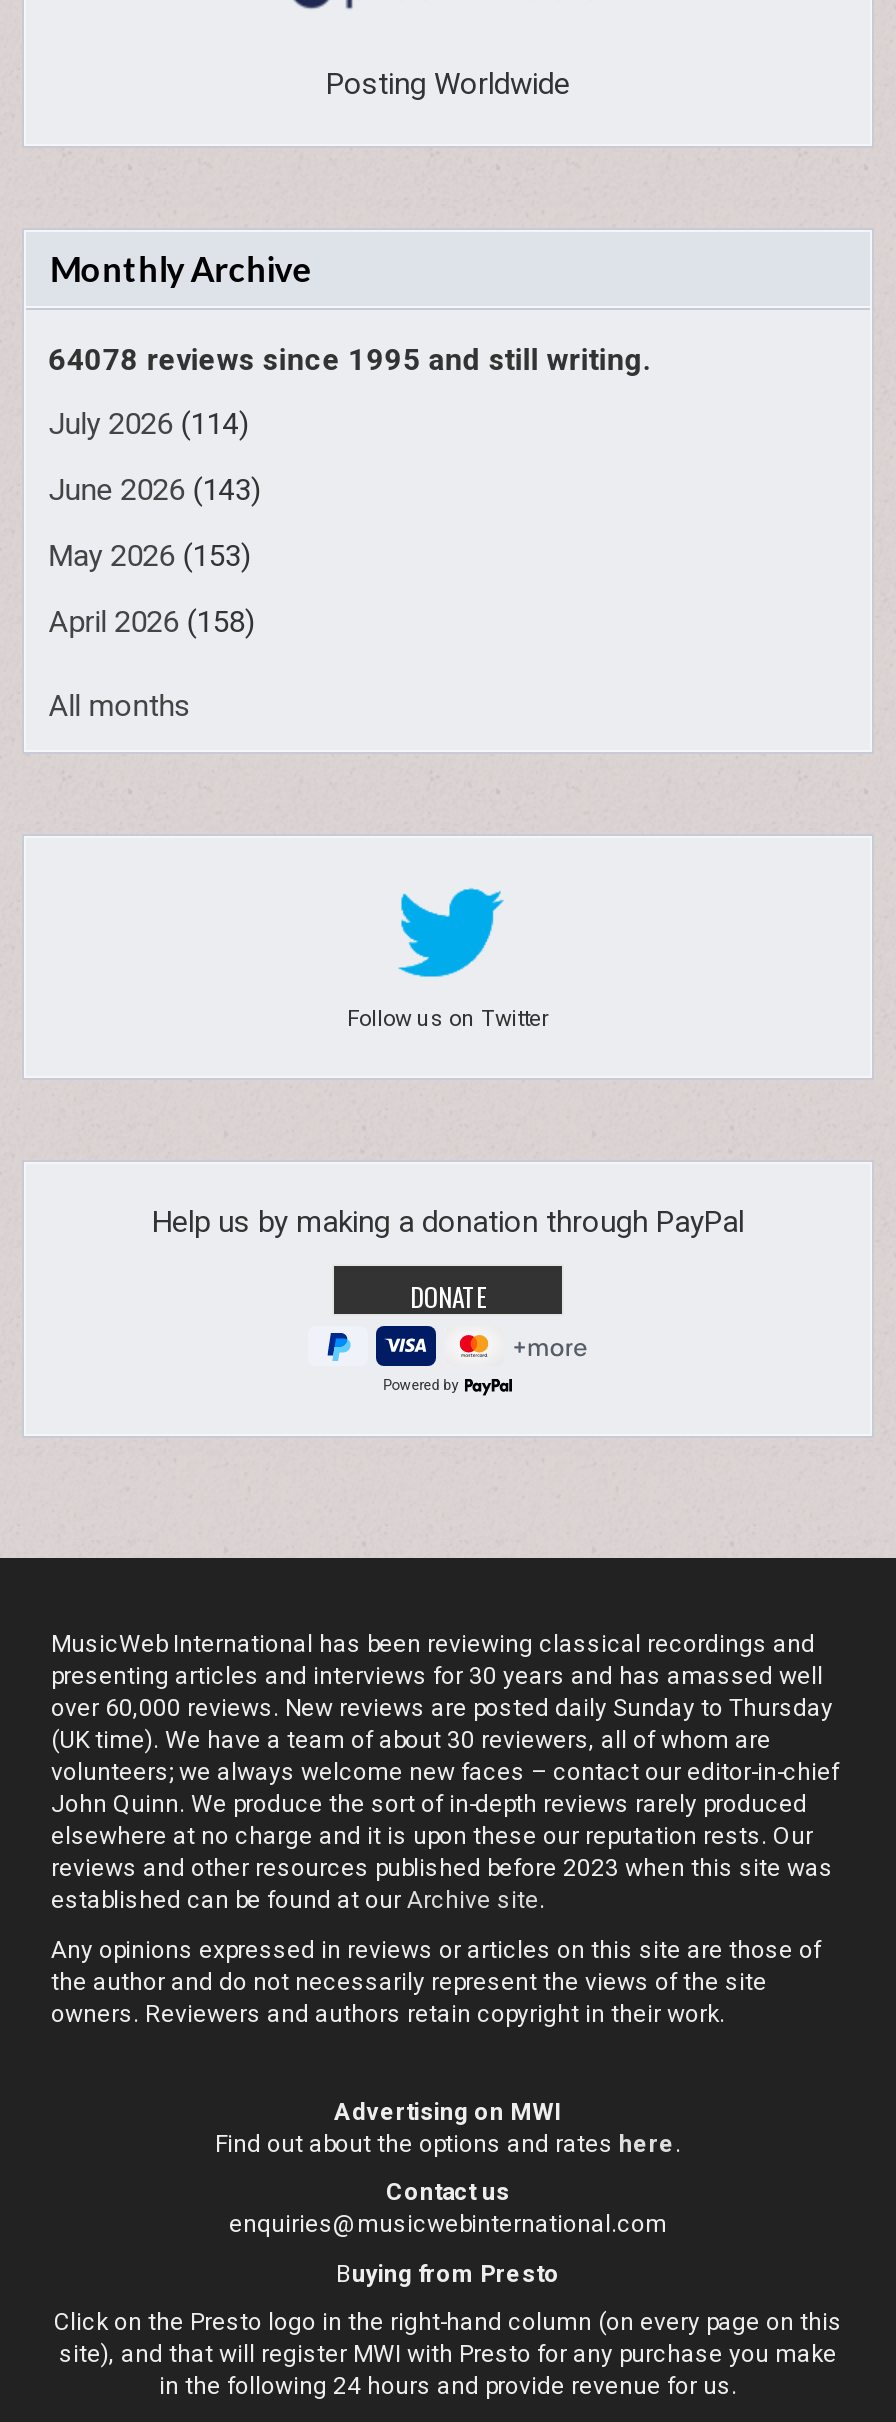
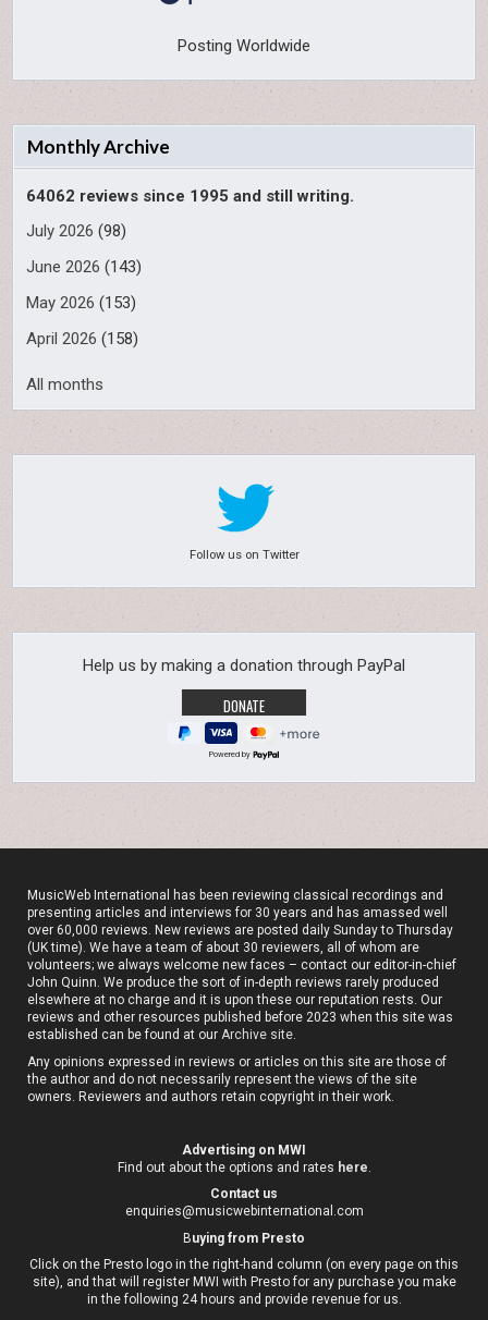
- 64078 reviews since 1995 and still writing.
+ 64062 reviews since 1995 and still writing.

- July 2026 (114)
+ July 2026 (98)
